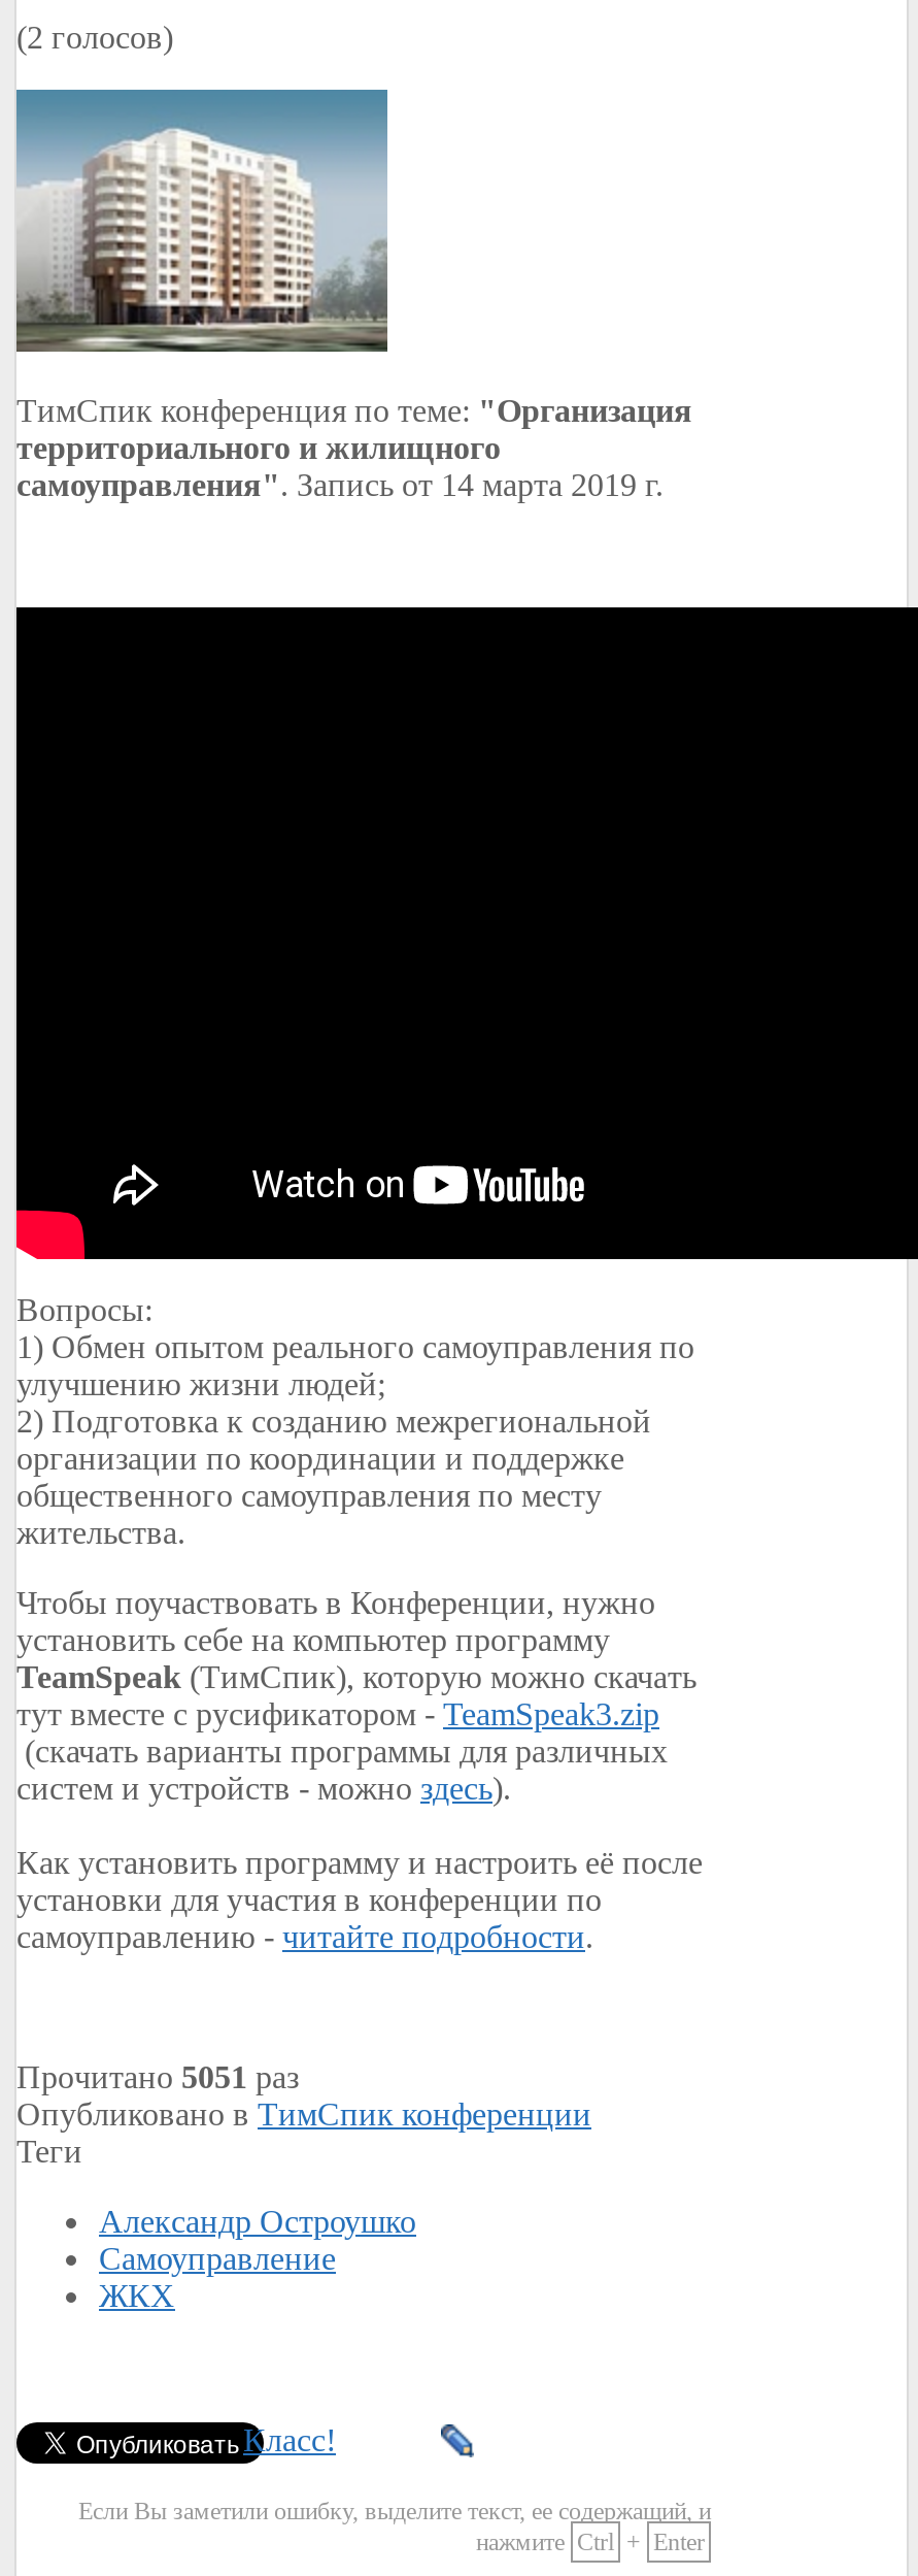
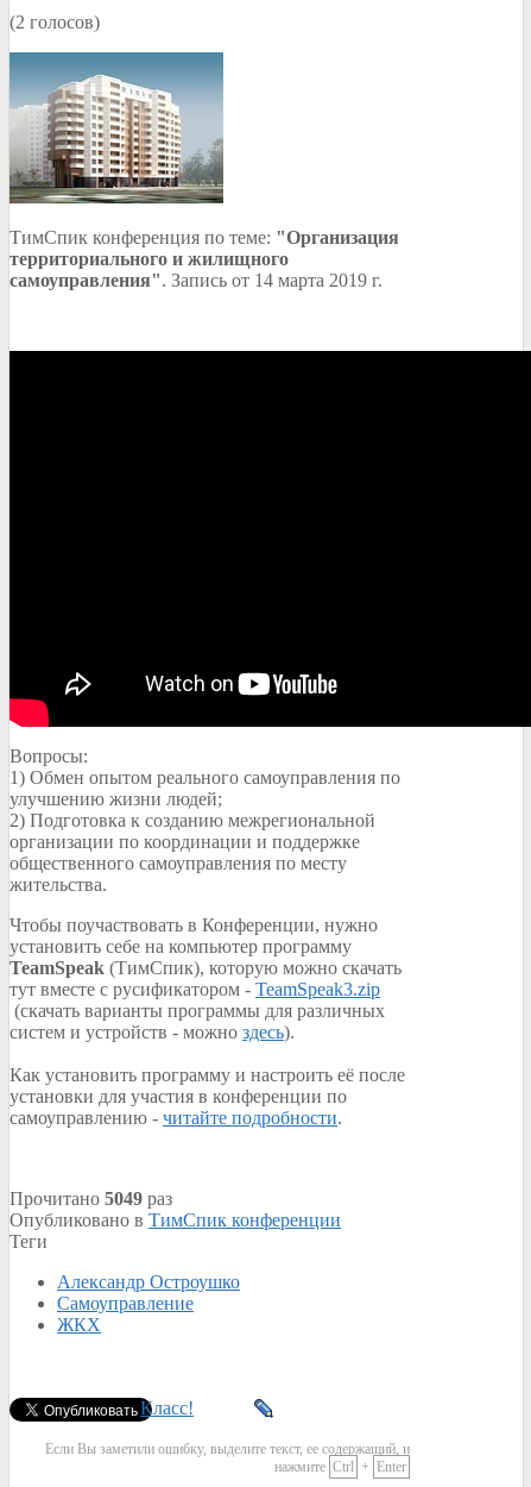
- Прочитано 5051 раз
+ Прочитано 5049 раз
